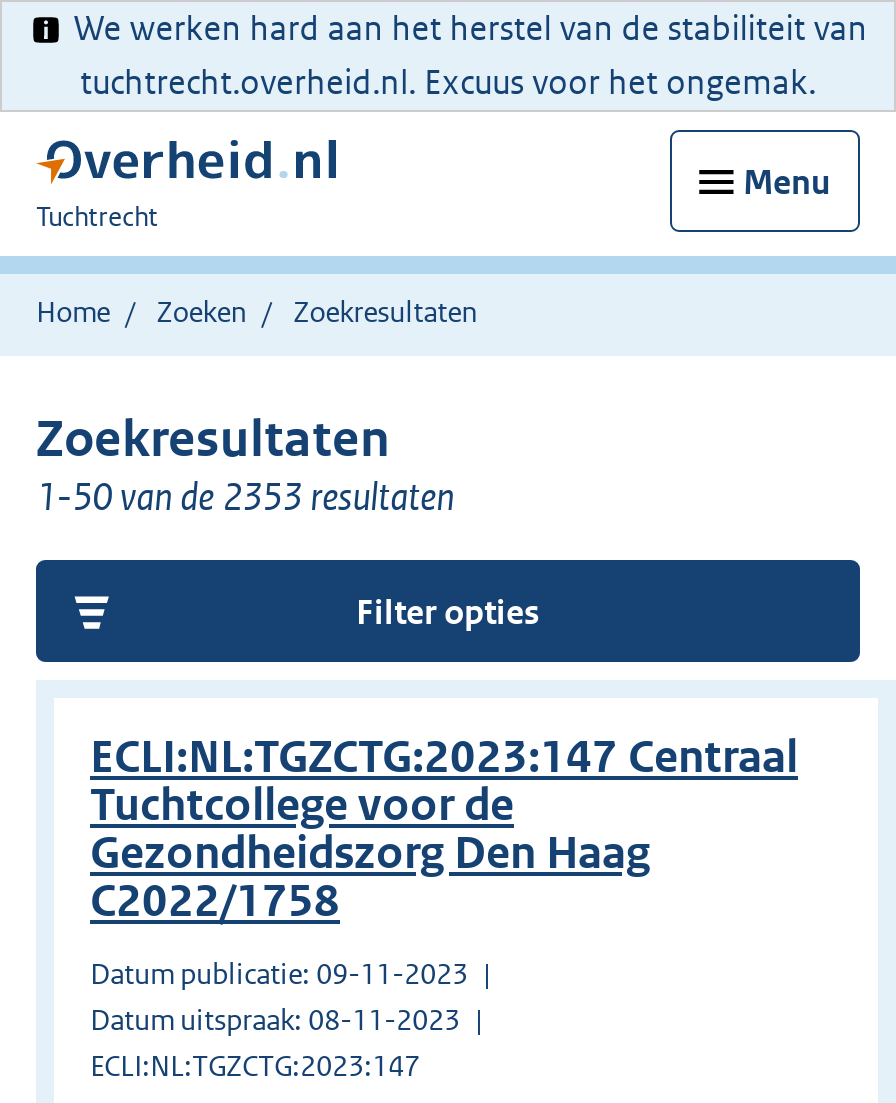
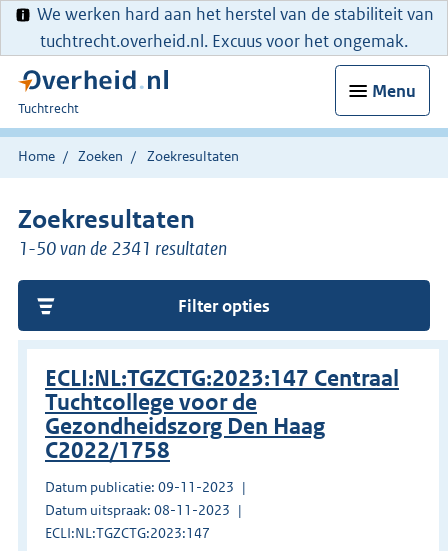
- 1-50 van de 2353 resultaten
+ 1-50 van de 2341 resultaten
